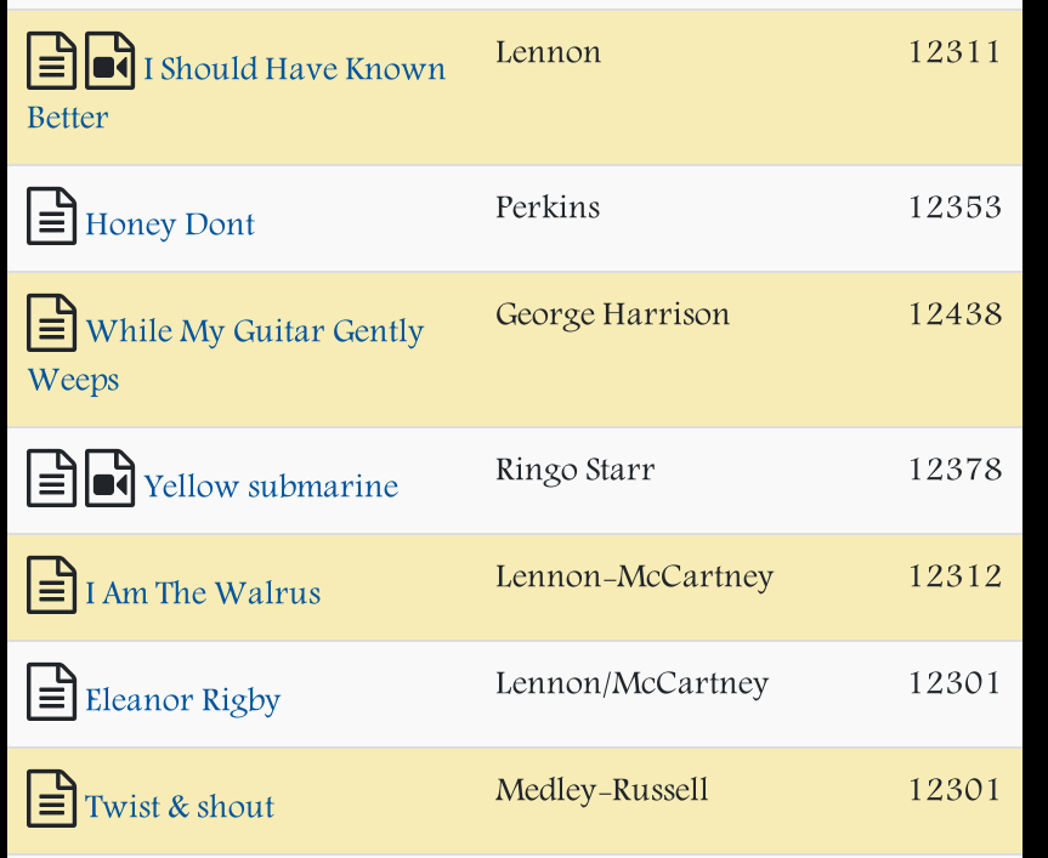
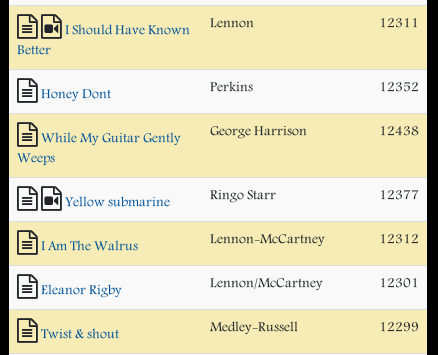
- 12353
+ 12352

- 12378
+ 12377

- 12301
+ 12299
